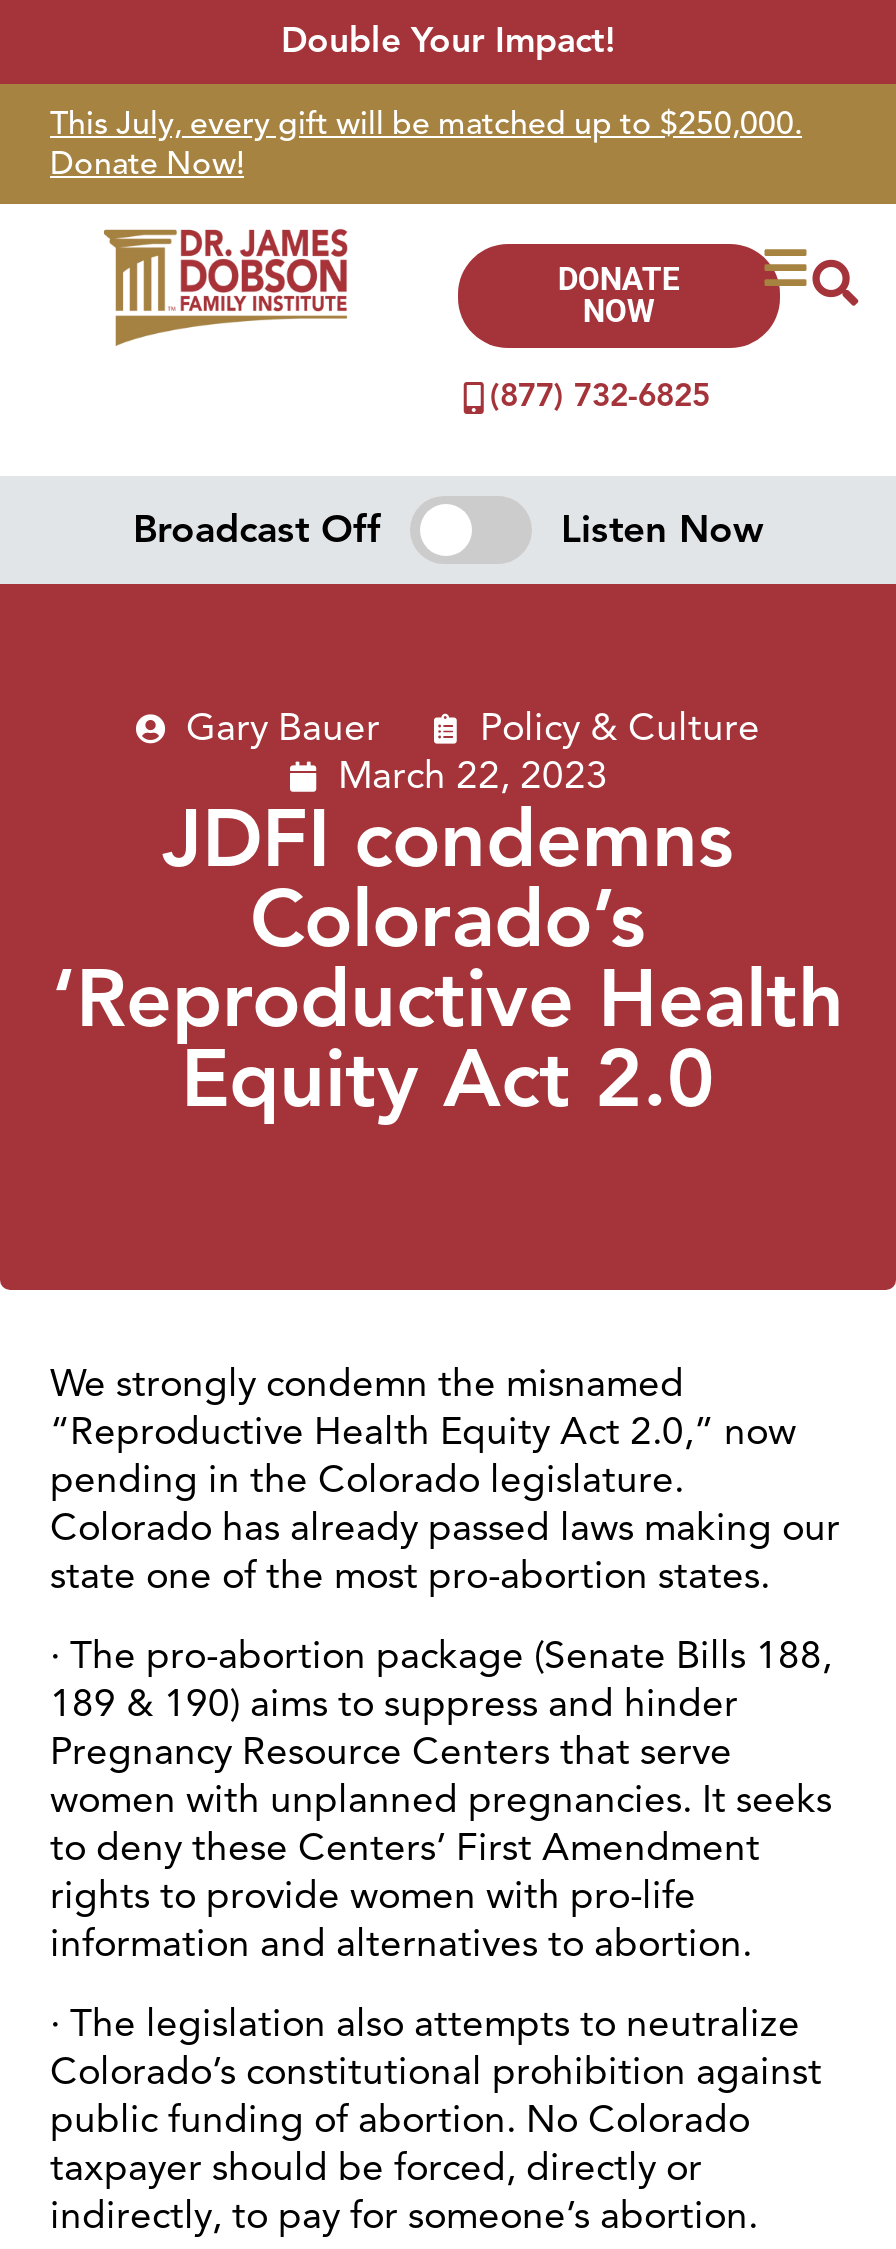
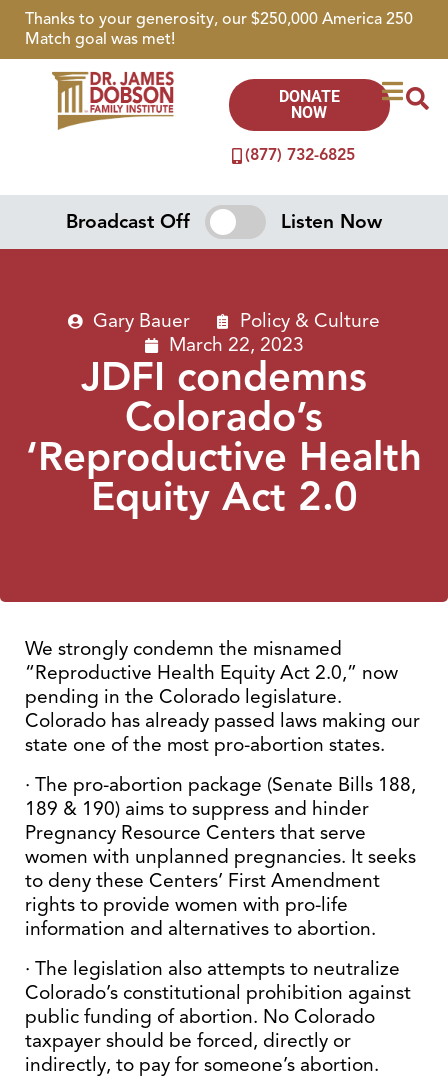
- Double Your Impact!
- This July, every gift will be matched up to $250,000.
- Donate Now!
+ Thanks to your generosity, our $250,000 America 250
+ Match goal was met!
